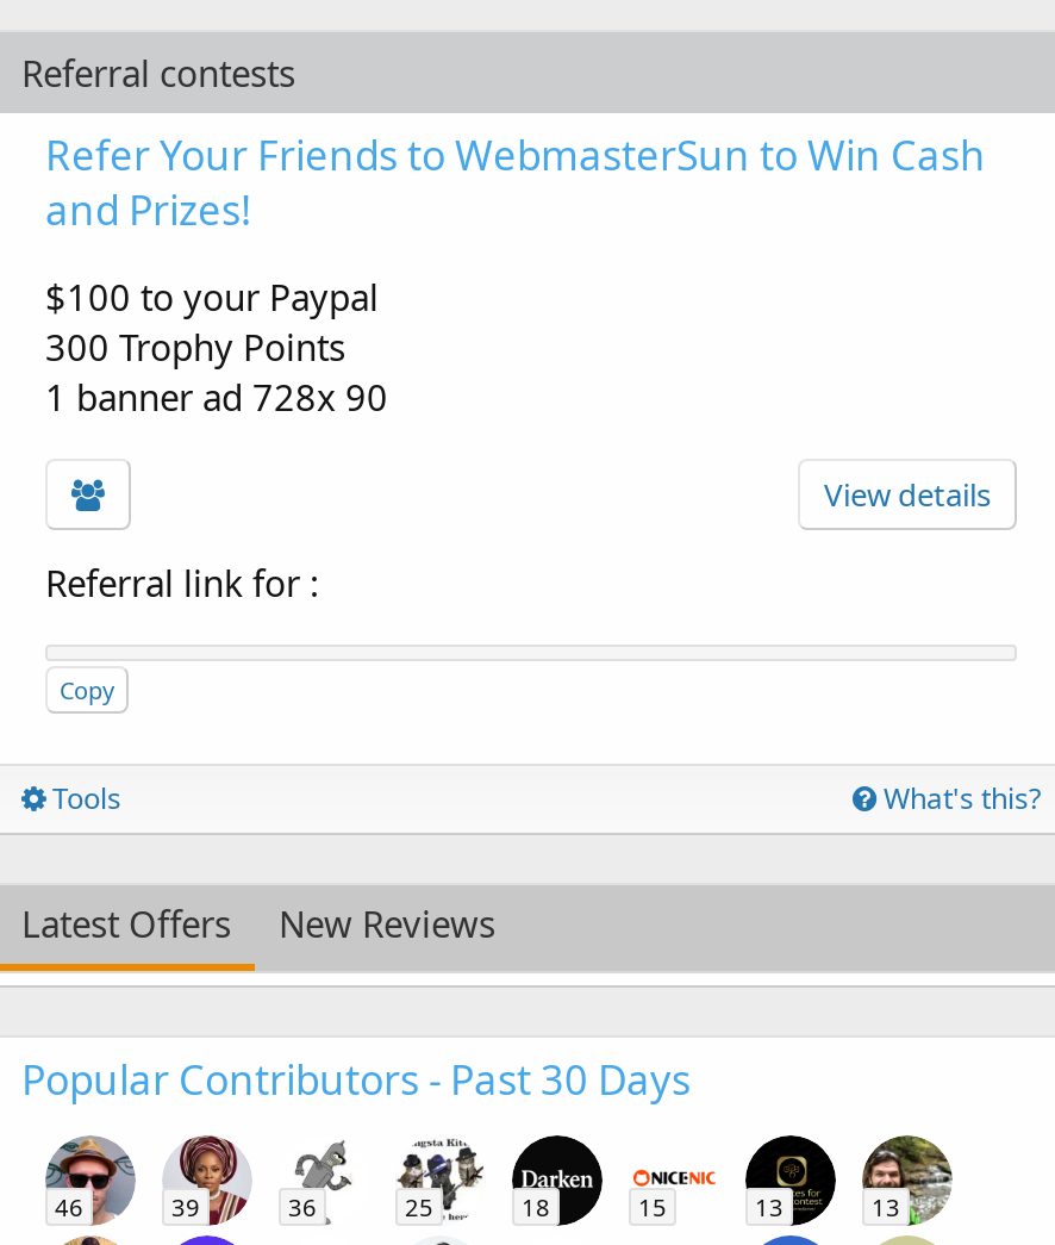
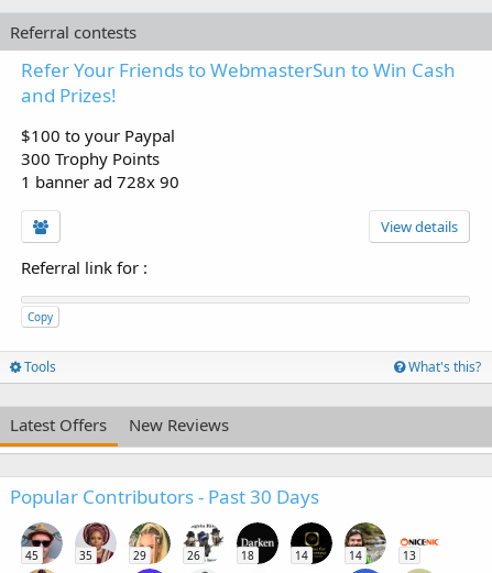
- [image]
- 13
+ [image]
+ 14

- 46
+ 45

- 39
+ 35

- 36
+ 29

- 25
+ 26

- 15
+ 14
